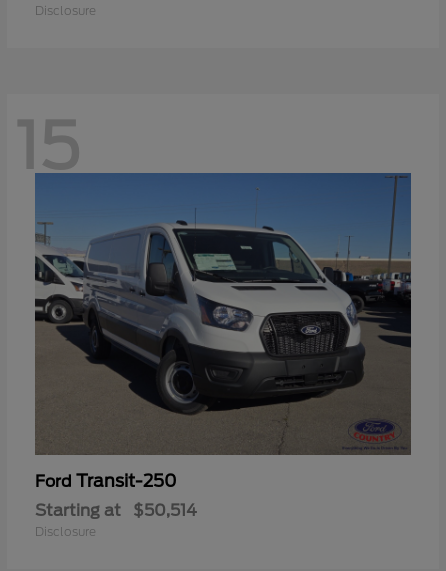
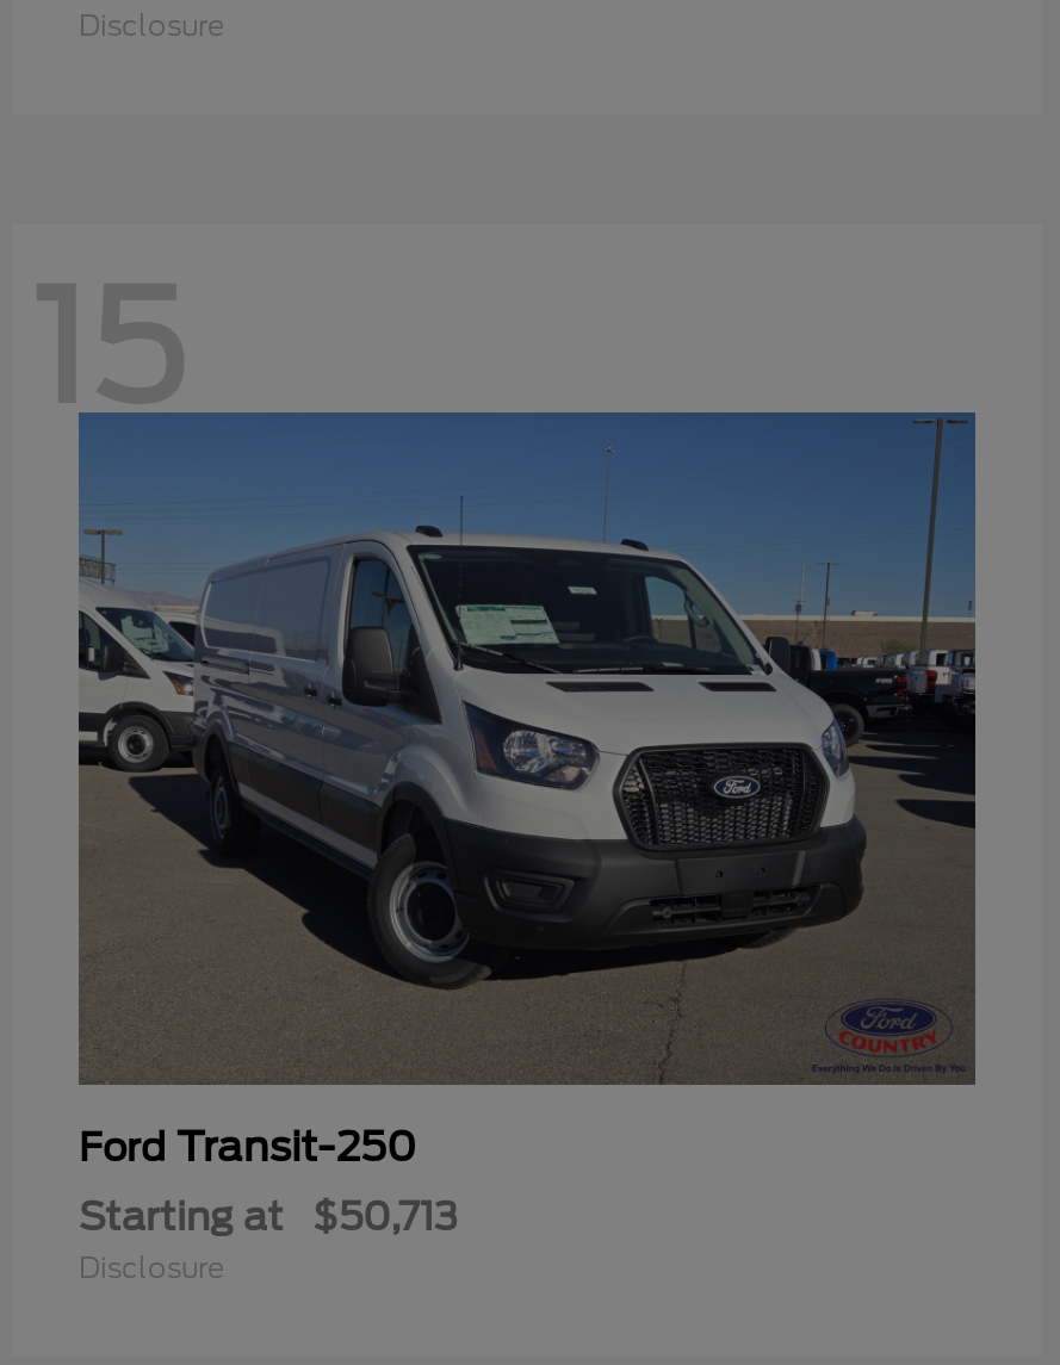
- Starting at $50,514
+ Starting at $50,713
